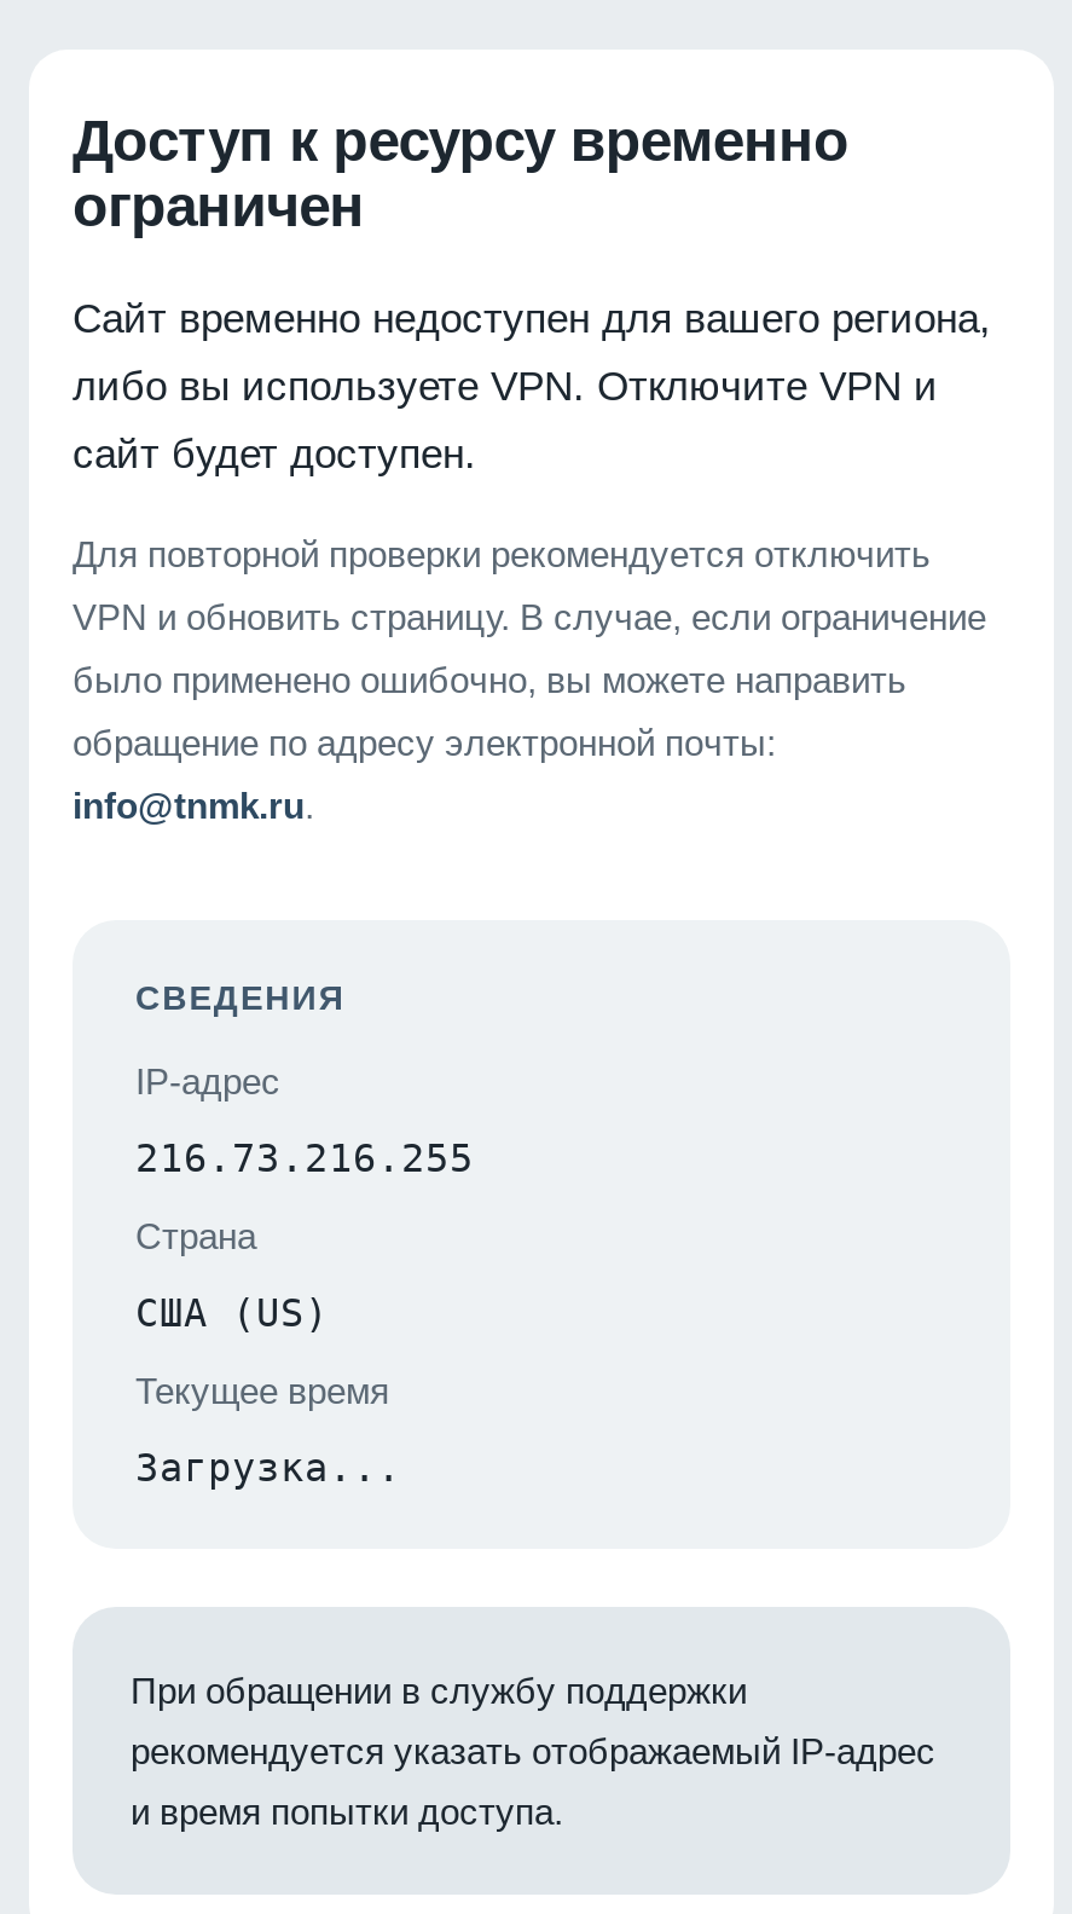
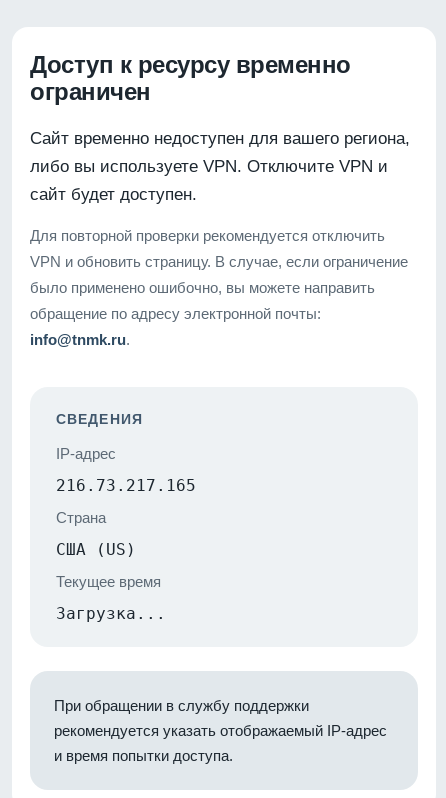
- 216.73.216.255
+ 216.73.217.165
